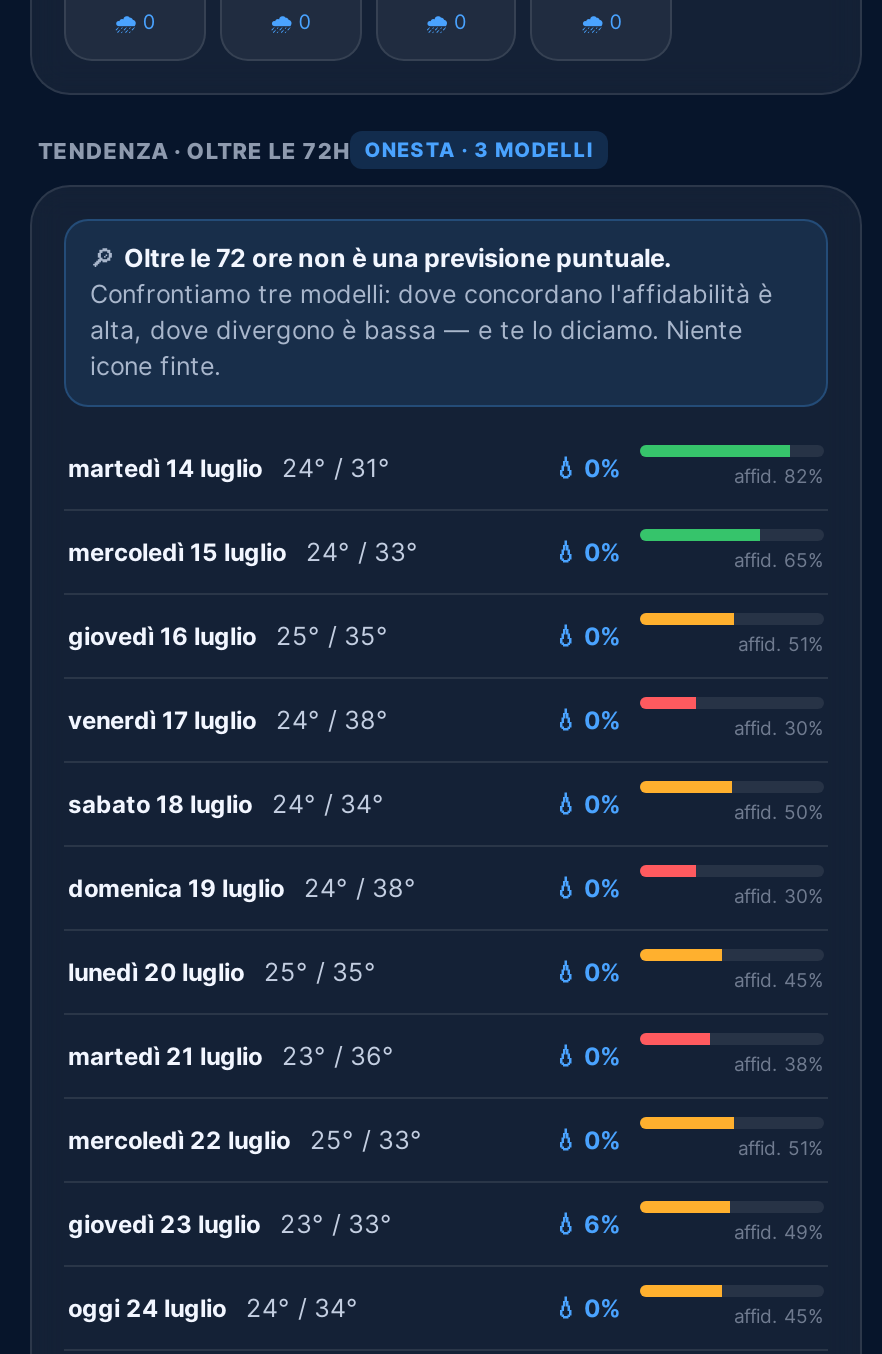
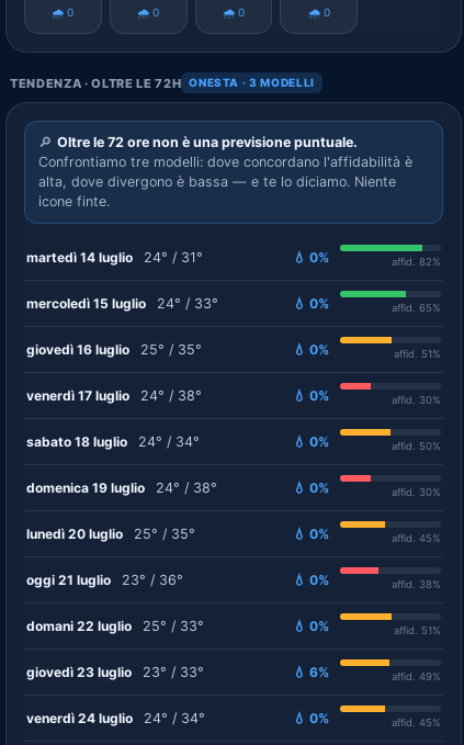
- martedì 21 luglio
+ oggi 21 luglio

- mercoledì 22 luglio
+ domani 22 luglio

- oggi 24 luglio
+ venerdì 24 luglio
